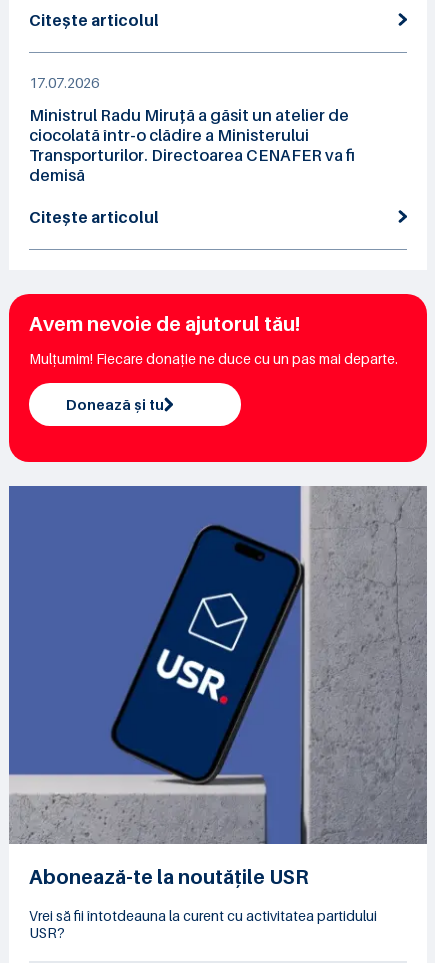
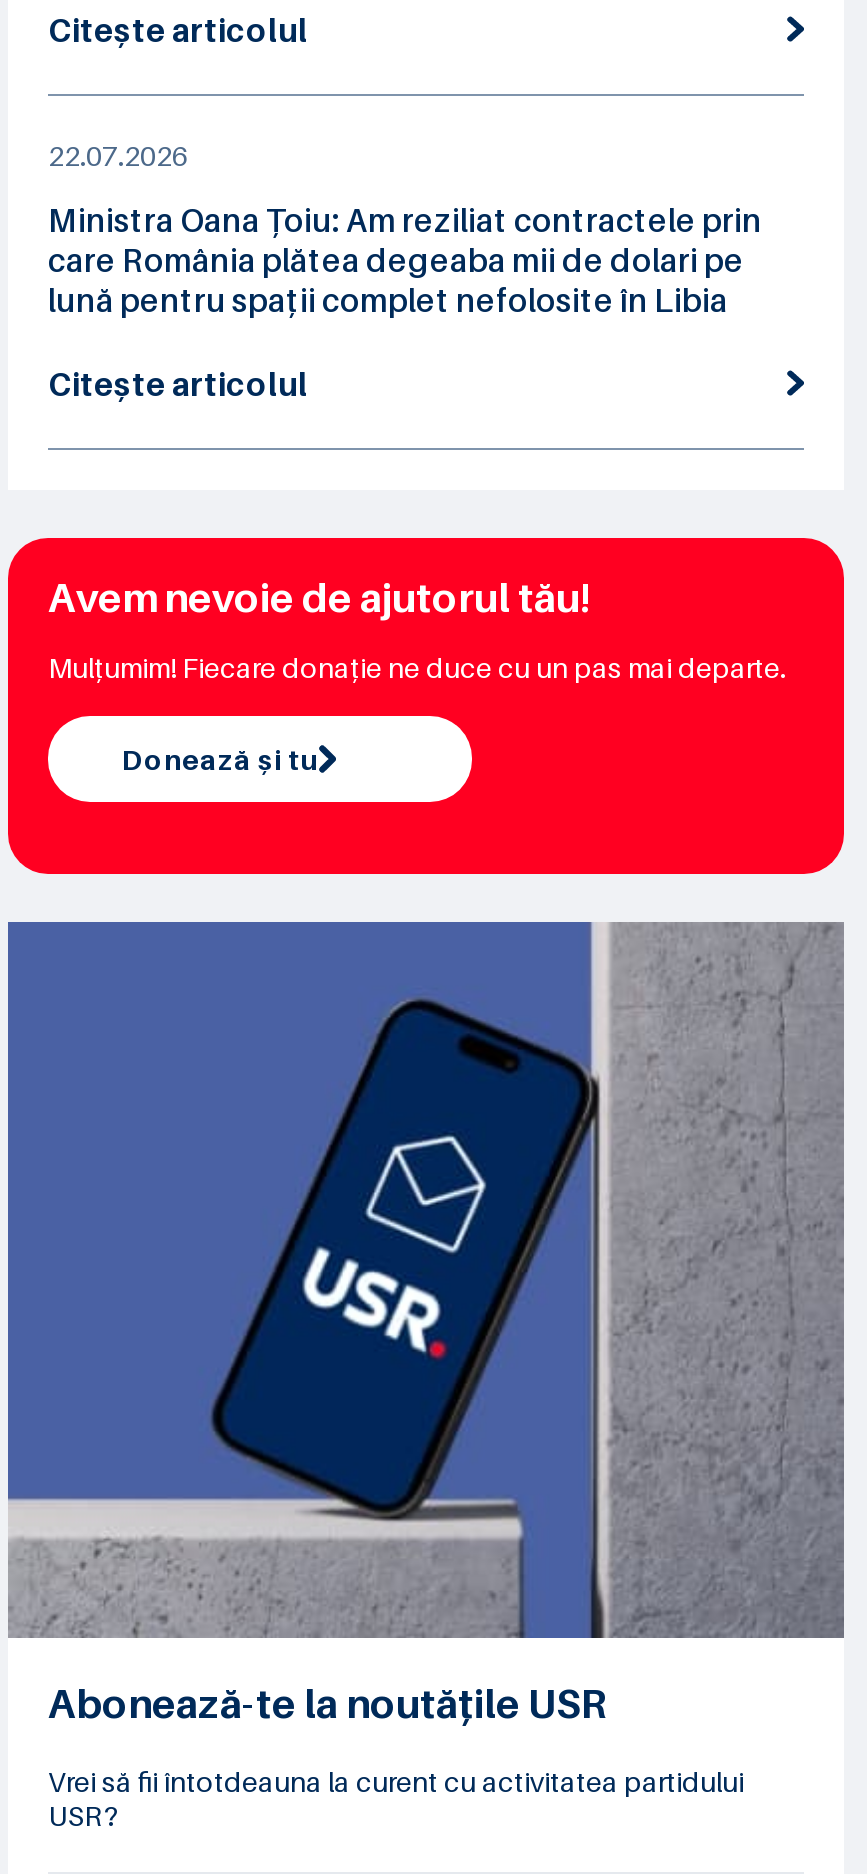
- 17.07.2026
+ 22.07.2026

- Ministrul Radu Miruță a găsit un atelier de
- ciocolată într-o clădire a Ministerului
- Transporturilor. Directoarea CENAFER va fi
- demisă
+ Ministra Oana Țoiu: Am reziliat contractele prin
+ care România plătea degeaba mii de dolari pe
+ lună pentru spații complet nefolosite în Libia
